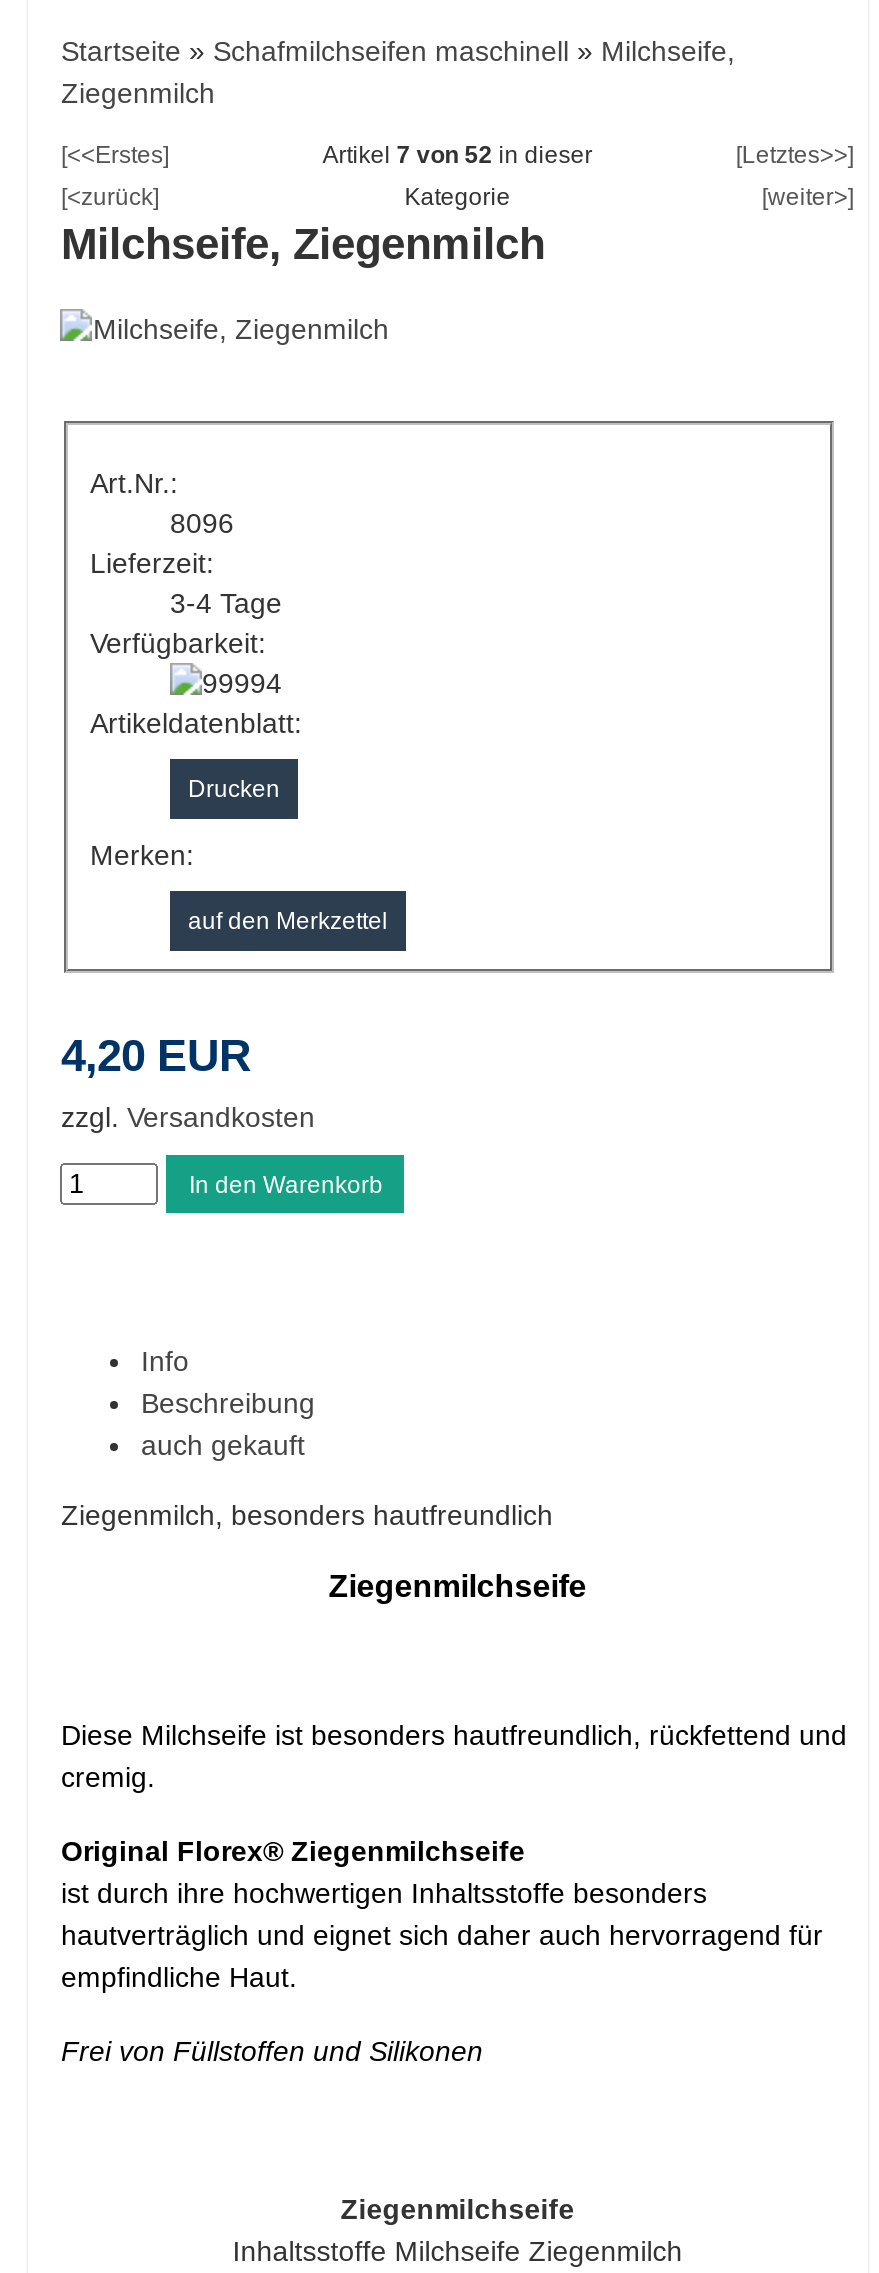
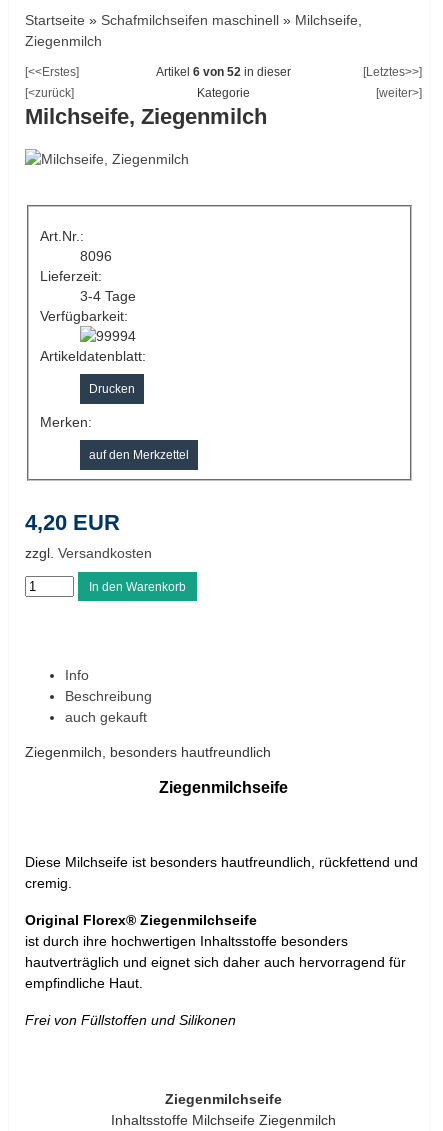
- Artikel 7 von 52 in dieser
+ Artikel 6 von 52 in dieser
